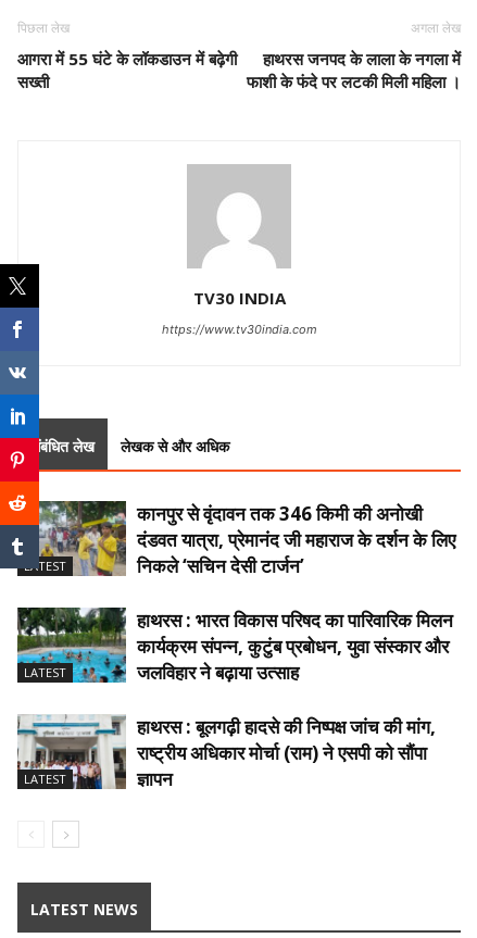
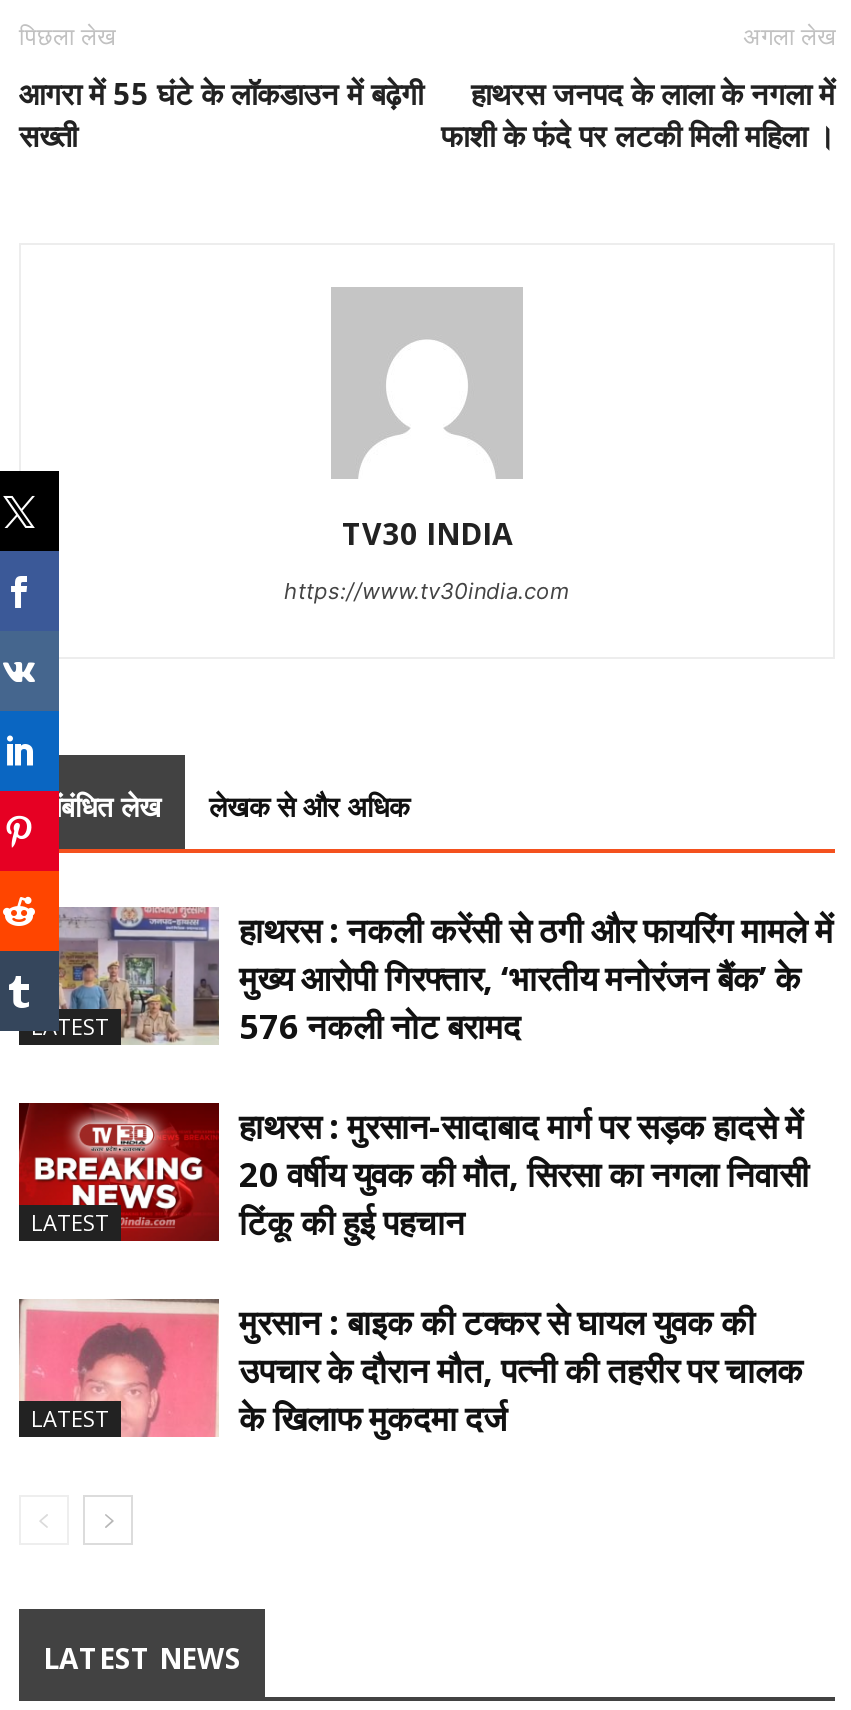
- [image]
- कानपुर से वृंदावन तक 346 किमी की अनोखी
- दंडवत यात्रा, प्रेमानंद जी महाराज के दर्शन के लिए
- निकले ‘सचिन देसी टार्जन’
+ [image]
+ हाथरस : नकली करेंसी से ठगी और फायरिंग मामले में
+ मुख्य आरोपी गिरफ्तार, ‘भारतीय मनोरंजन बैंक’ के
+ 576 नकली नोट बरामद

- [image]
- हाथरस : भारत विकास परिषद का पारिवारिक मिलन
- कार्यक्रम संपन्न, कुटुंब प्रबोधन, युवा संस्कार और
- जलविहार ने बढ़ाया उत्साह
+ [image]
+ हाथरस : मुरसान-सादाबाद मार्ग पर सड़क हादसे में
+ 20 वर्षीय युवक की मौत, सिरसा का नगला निवासी
+ टिंकू की हुई पहचान

- [image]
- हाथरस : बूलगढ़ी हादसे की निष्पक्ष जांच की मांग,
- राष्ट्रीय अधिकार मोर्चा (राम) ने एसपी को सौंपा
- ज्ञापन
+ [image]
+ मुरसान : बाइक की टक्कर से घायल युवक की
+ उपचार के दौरान मौत, पत्नी की तहरीर पर चालक
+ के खिलाफ मुकदमा दर्ज
